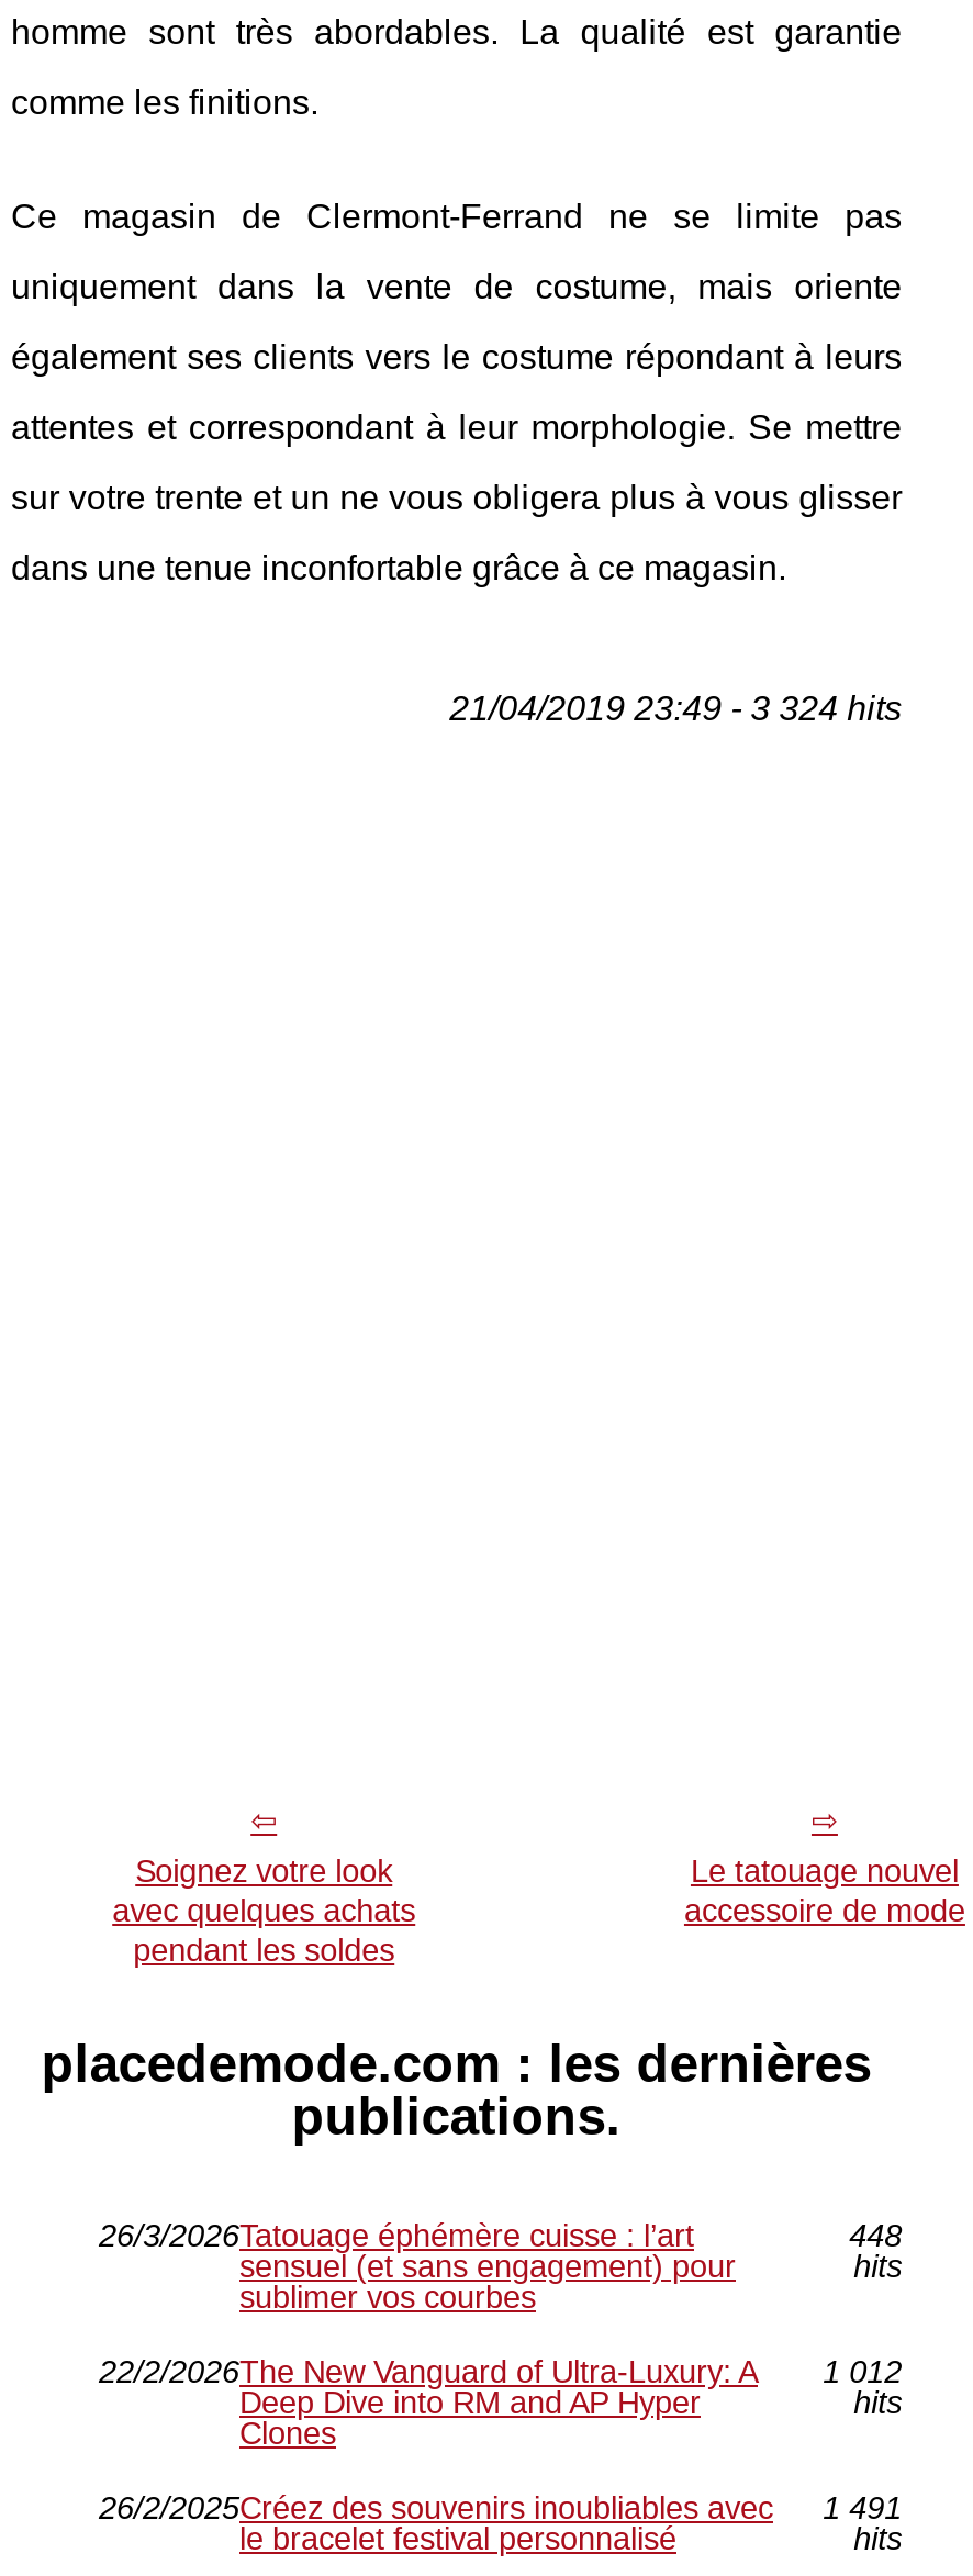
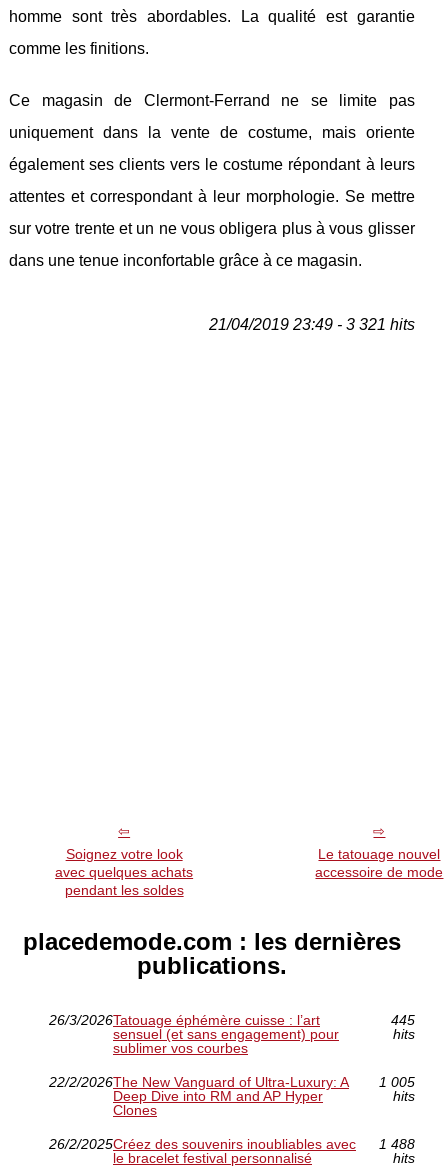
- 21/04/2019 23:49 - 3 324 hits
+ 21/04/2019 23:49 - 3 321 hits

- 448
+ 445

- 22/2/2026The New Vanguard of Ultra-Luxury: A 1 012
+ 22/2/2026The New Vanguard of Ultra-Luxury: A 1 005

- 26/2/2025Créez des souvenirs inoubliables avec 1 491
+ 26/2/2025Créez des souvenirs inoubliables avec 1 488
